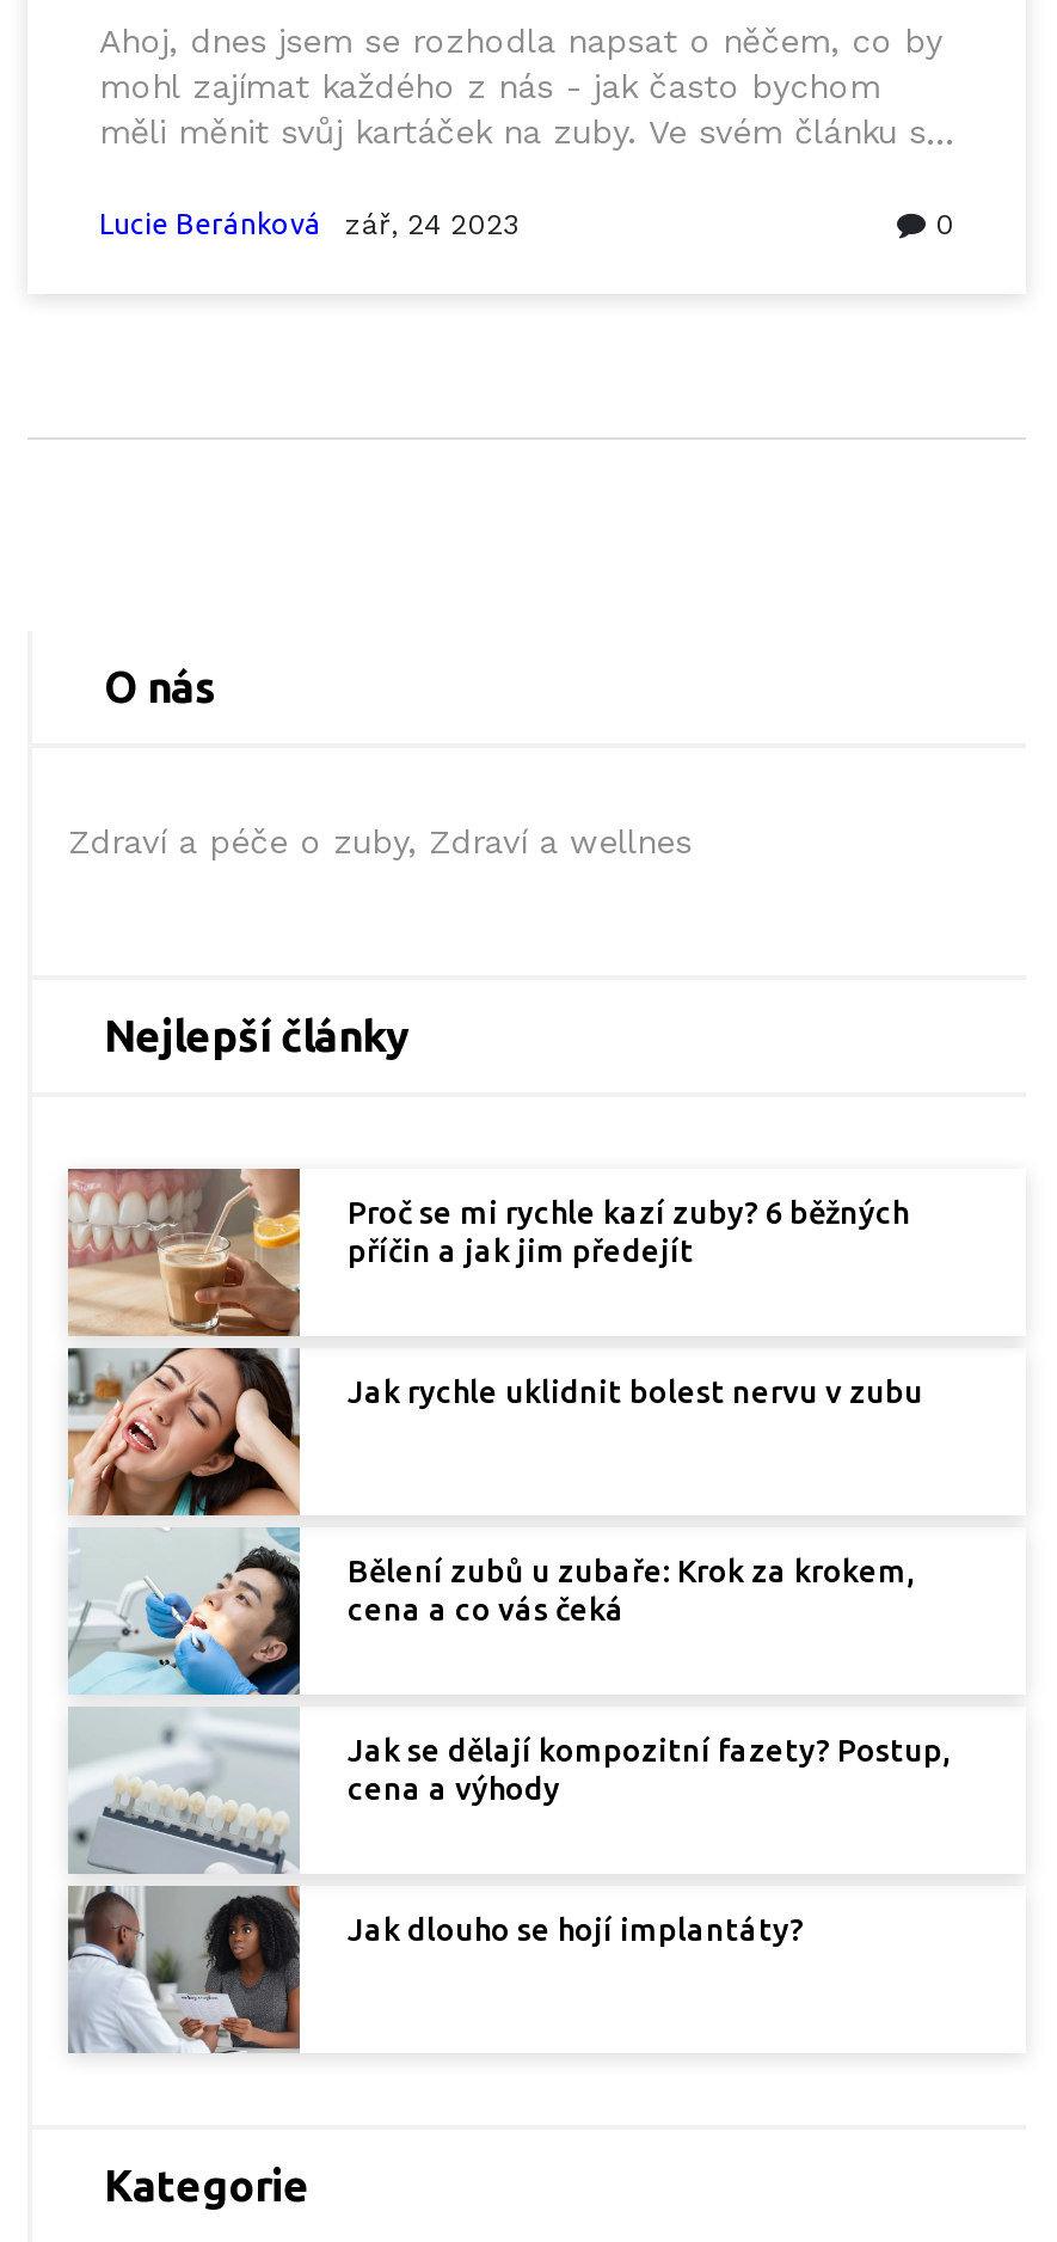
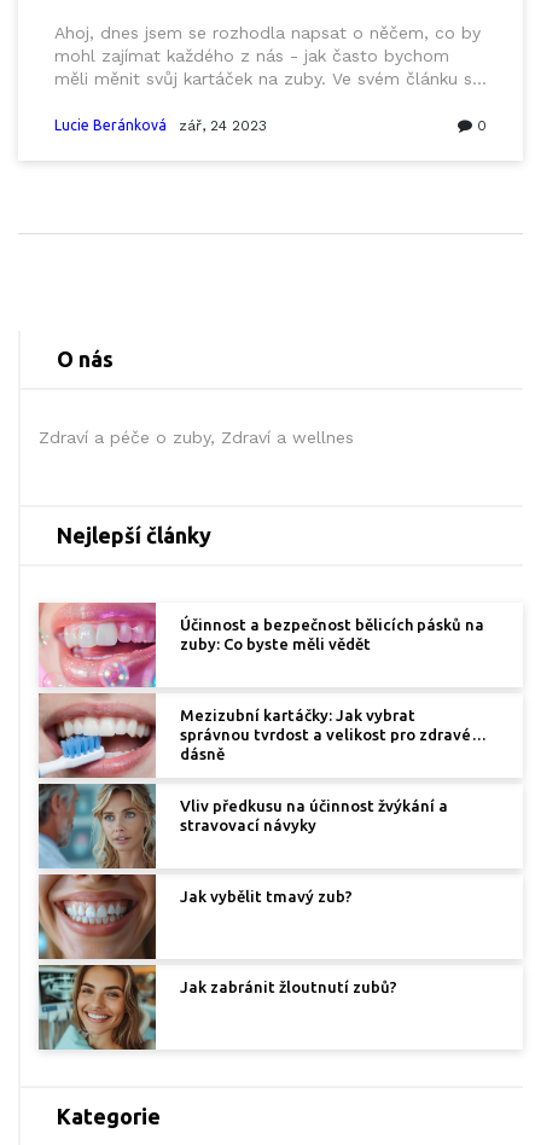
- [image]
- Proč se mi rychle kazí zuby? 6 běžných
- příčin a jak jim předejít
+ [image]
+ Účinnost a bezpečnost bělicích pásků na
+ zuby: Co byste měli vědět

- Jak rychle uklidnit bolest nervu v zubu
+ Mezizubní kartáčky: Jak vybrat
+ správnou tvrdost a velikost pro zdravé
+ dásně

- Bělení zubů u zubaře: Krok za krokem,
- cena a co vás čeká
+ Vliv předkusu na účinnost žvýkání a
+ stravovací návyky

- Jak se dělají kompozitní fazety? Postup,
- cena a výhody
+ Jak vybělit tmavý zub?

- Jak dlouho se hojí implantáty?
+ Jak zabránit žloutnutí zubů?
